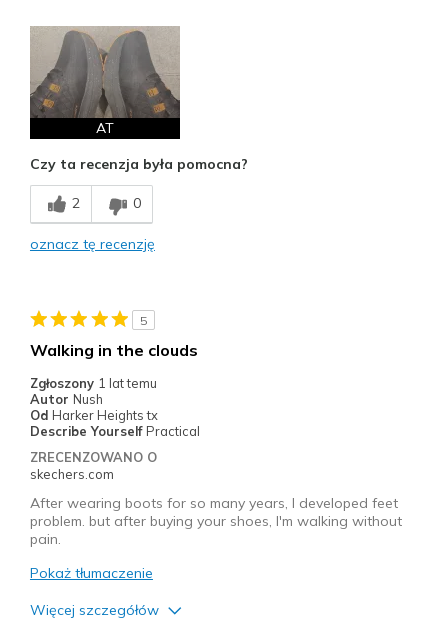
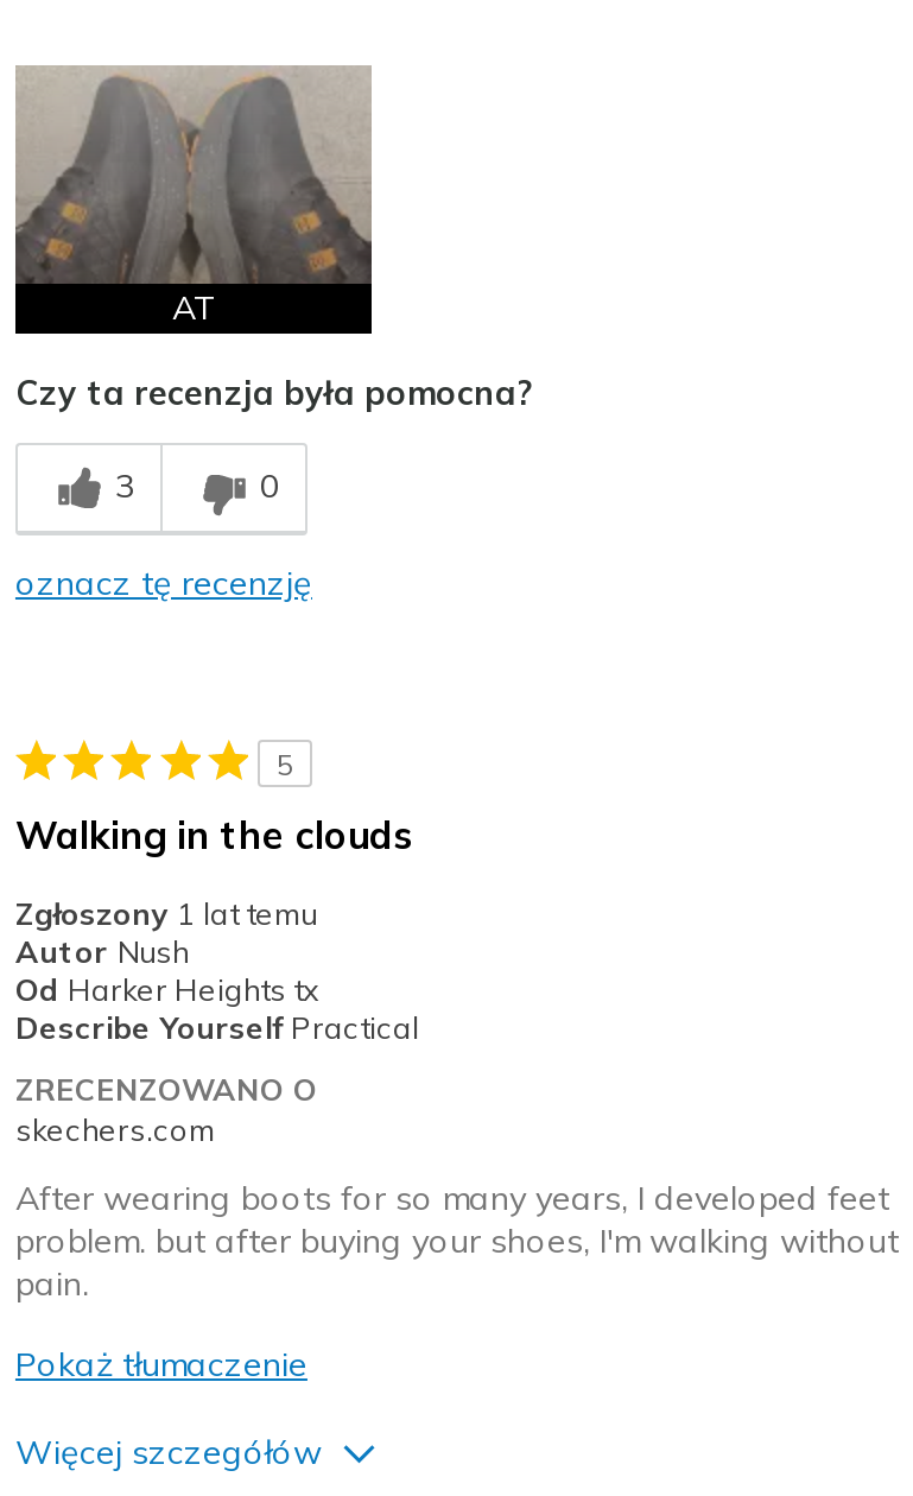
- 2
+ 3
